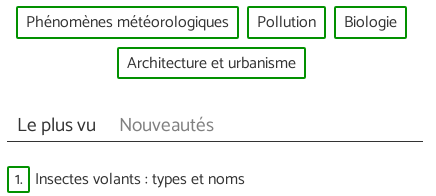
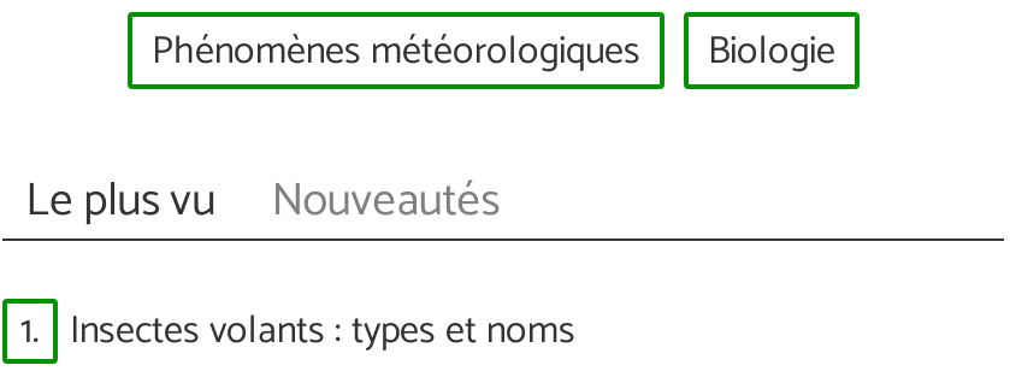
- Pollution

- Architecture et urbanisme
